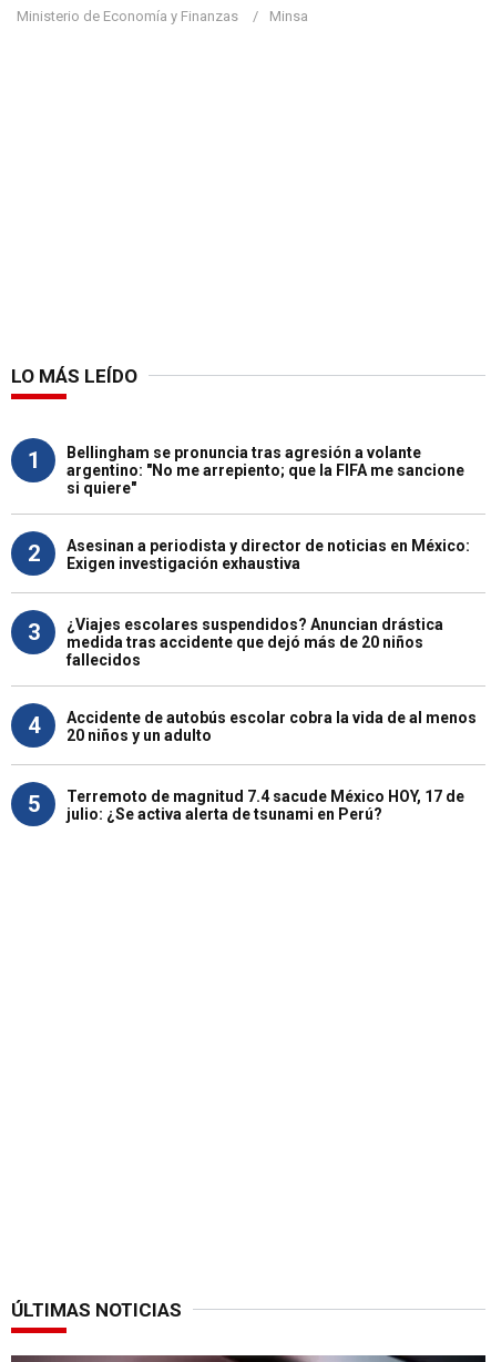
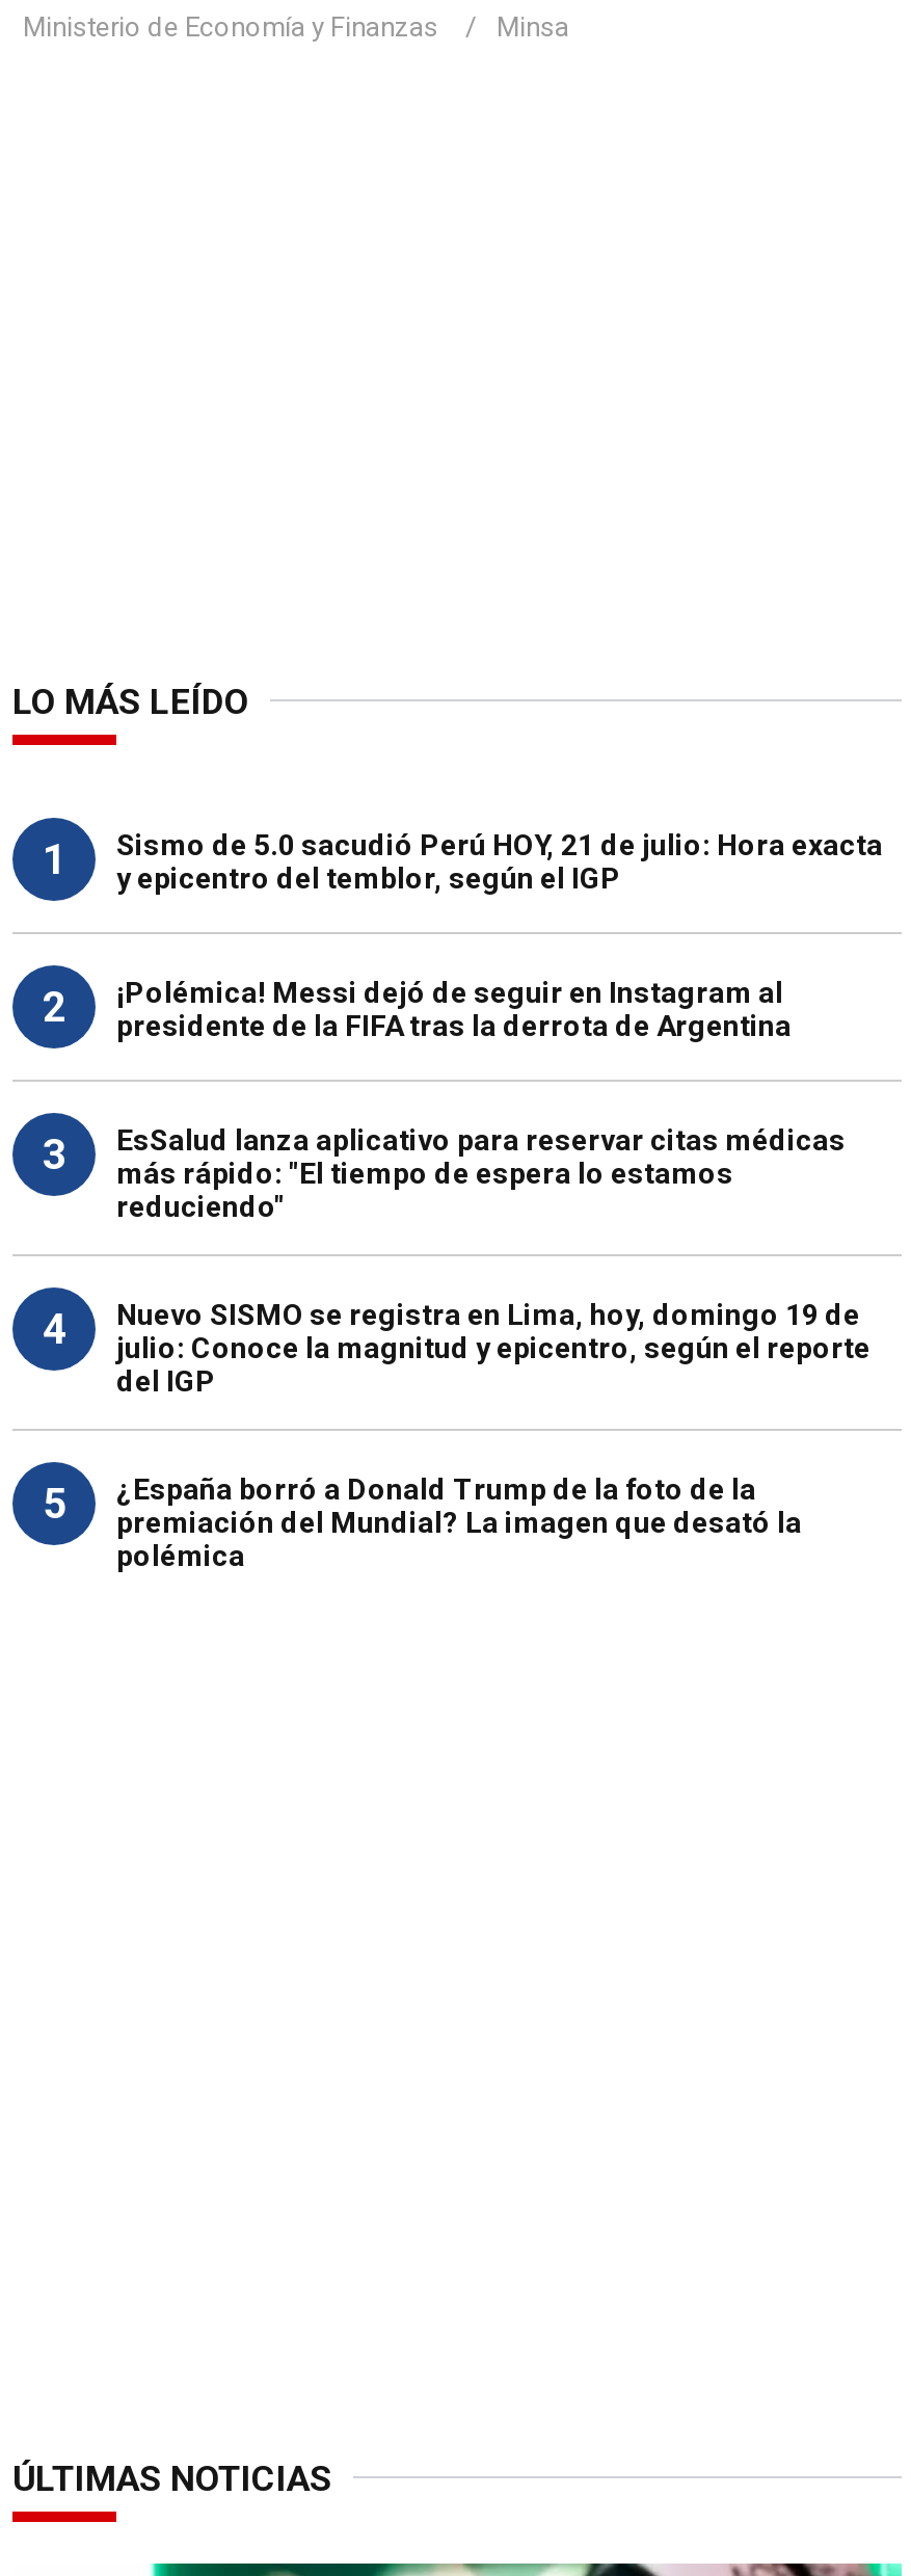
- Bellingham se pronuncia tras agresión a volante
- argentino: "No me arrepiento; que la FIFA me sancione
- si quiere"
+ Sismo de 5.0 sacudió Perú HOY, 21 de julio: Hora exacta
+ y epicentro del temblor, según el IGP

- Asesinan a periodista y director de noticias en México:
- Exigen investigación exhaustiva
+ ¡Polémica! Messi dejó de seguir en Instagram al
+ presidente de la FIFA tras la derrota de Argentina

- ¿Viajes escolares suspendidos? Anuncian drástica
- medida tras accidente que dejó más de 20 niños
- fallecidos
+ EsSalud lanza aplicativo para reservar citas médicas
+ más rápido: "El tiempo de espera lo estamos
+ reduciendo"

- Accidente de autobús escolar cobra la vida de al menos
- 20 niños y un adulto
+ Nuevo SISMO se registra en Lima, hoy, domingo 19 de
+ julio: Conoce la magnitud y epicentro, según el reporte
+ del IGP

- Terremoto de magnitud 7.4 sacude México HOY, 17 de
- julio: ¿Se activa alerta de tsunami en Perú?
+ ¿España borró a Donald Trump de la foto de la
+ premiación del Mundial? La imagen que desató la
+ polémica
